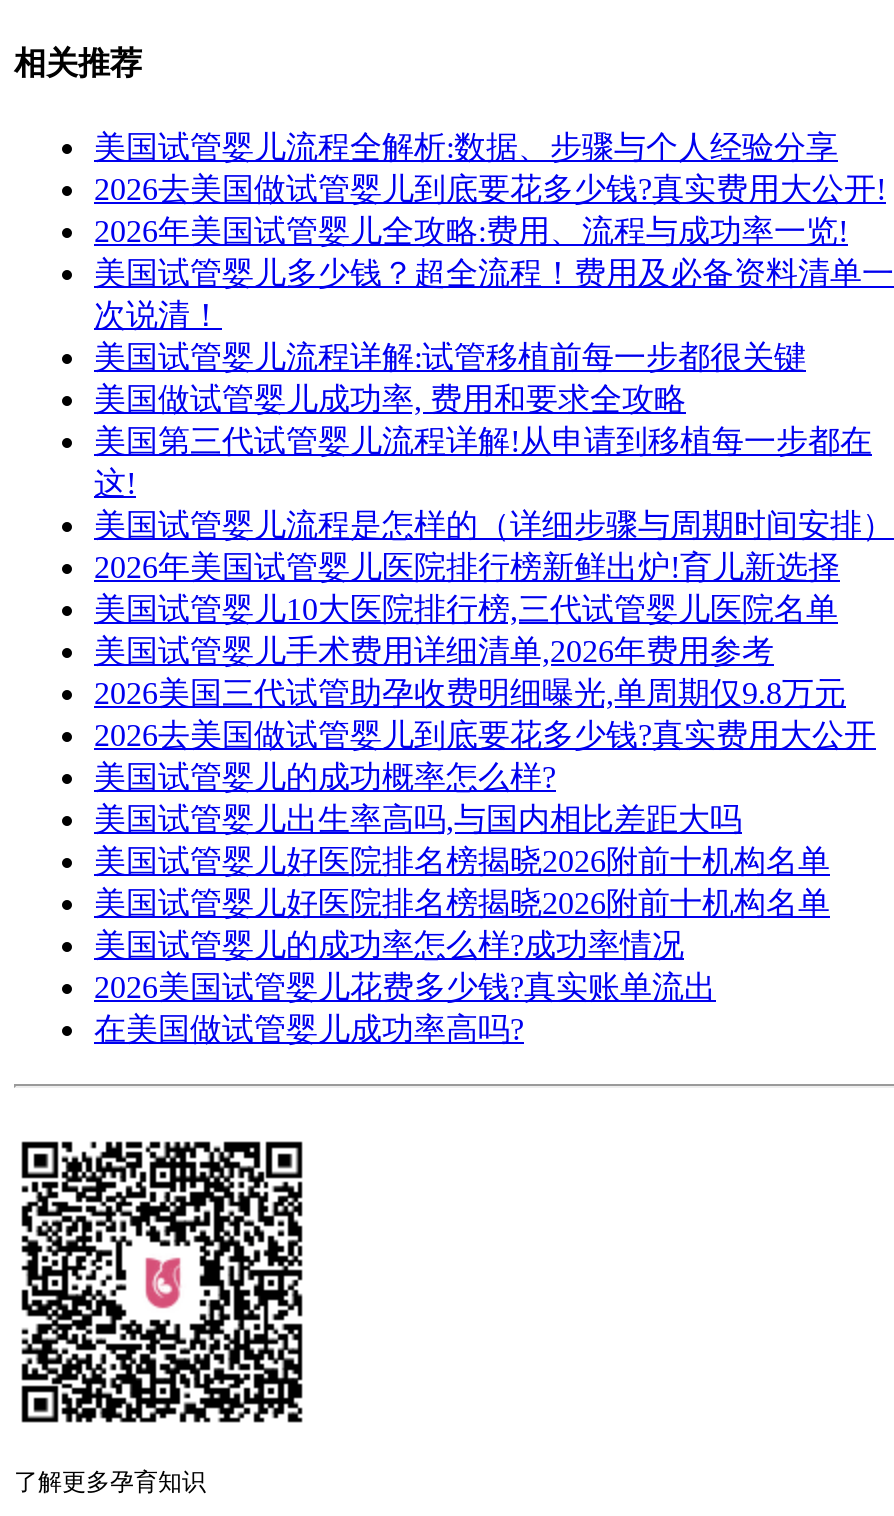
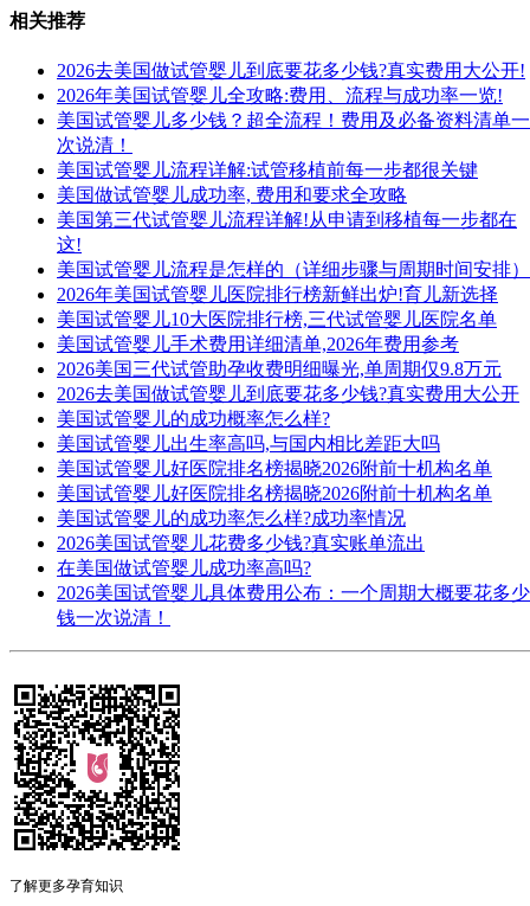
- 美国试管婴儿流程全解析:数据、步骤与个人经验分享

moved up: 2026去美国做试管婴儿到底要花多少钱?真实费用大公开! | 2026年美国试管婴儿全攻略:费用、流程与成功率一览! | 美国试管婴儿多少钱？超全流程！费用及必备资料清单一 | ... | 2026美国试管婴儿花费多少钱?真实账单流出 | 在美国做试管婴儿成功率高吗?

+ 2026美国试管婴儿具体费用公布：一个周期大概要花多少
+ 钱一次说清！
